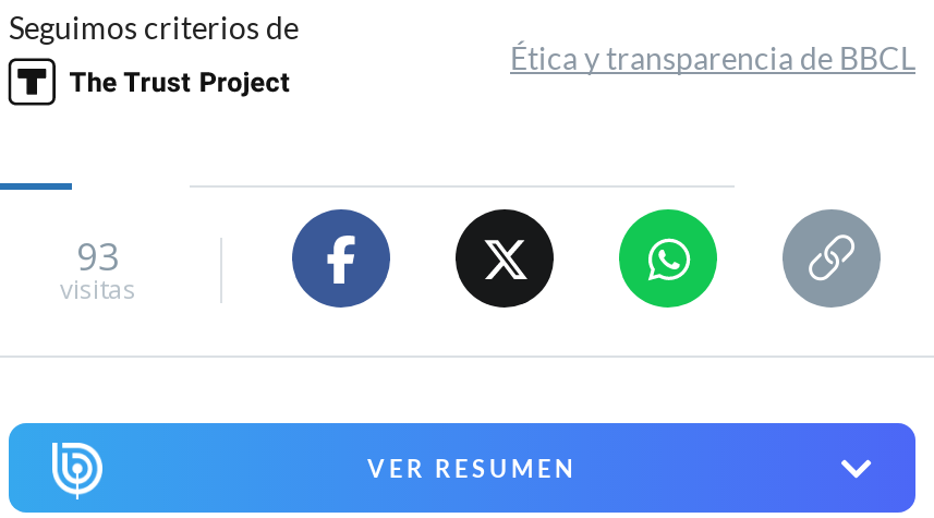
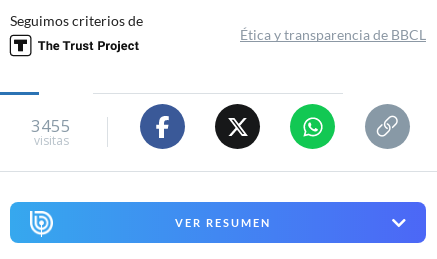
- 93
+ 3455
